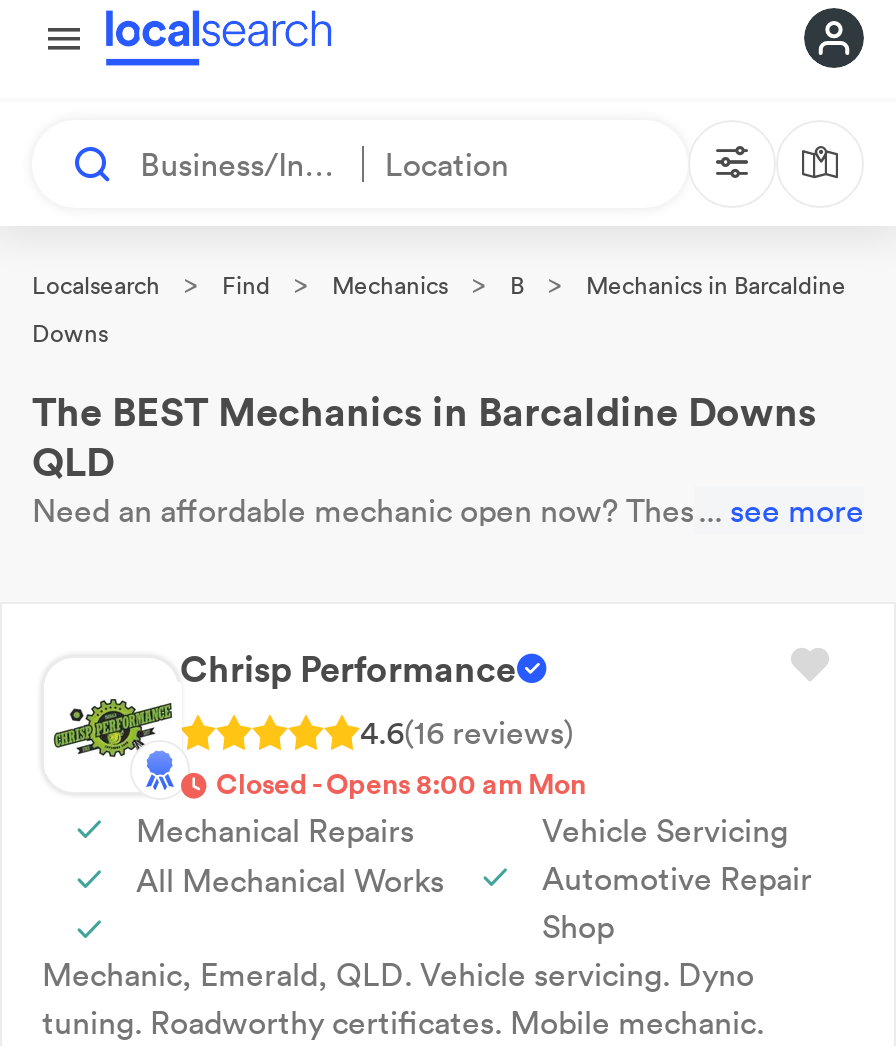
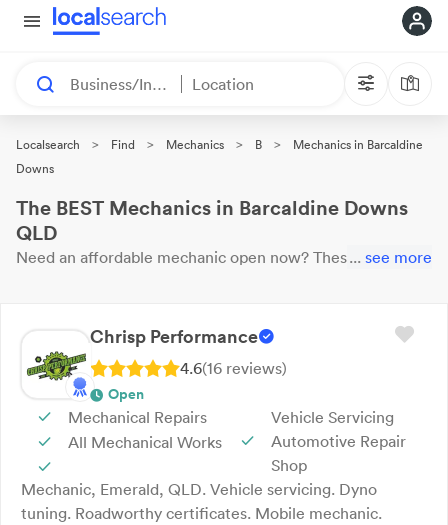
- Closed - Opens 8:00 am Mon
+ Open
